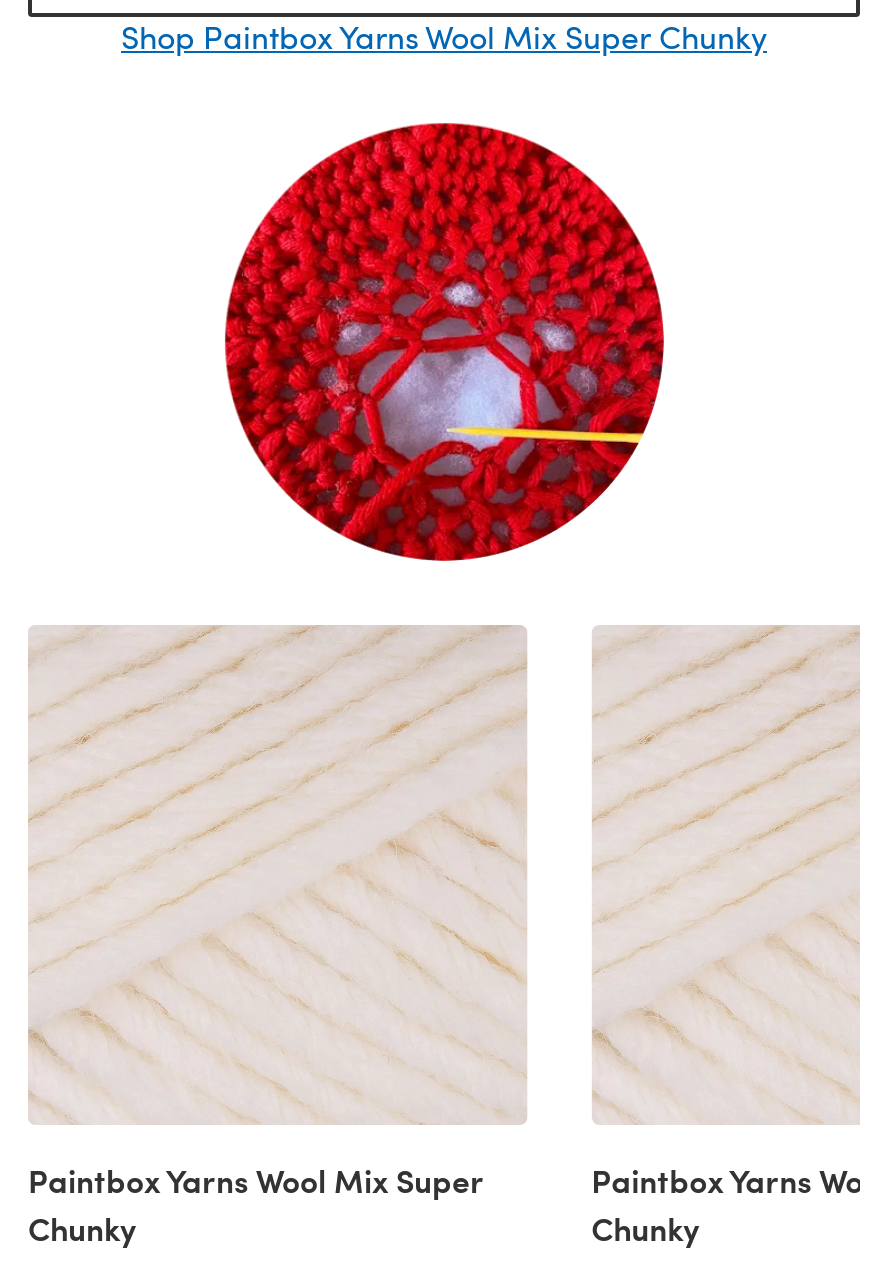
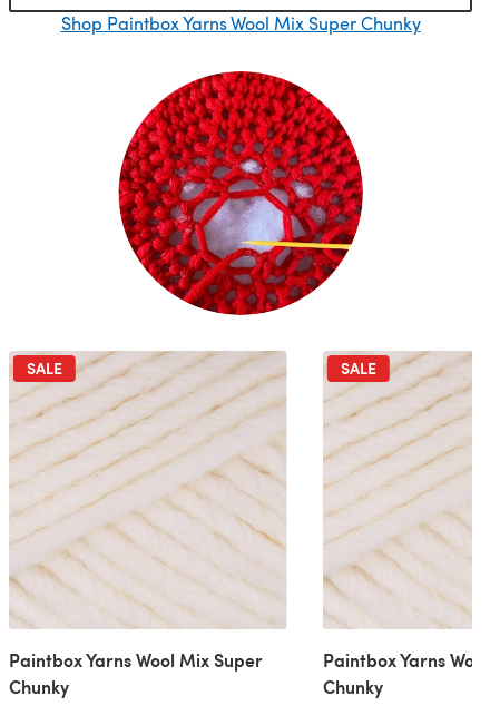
+ SALE

+ SALE
